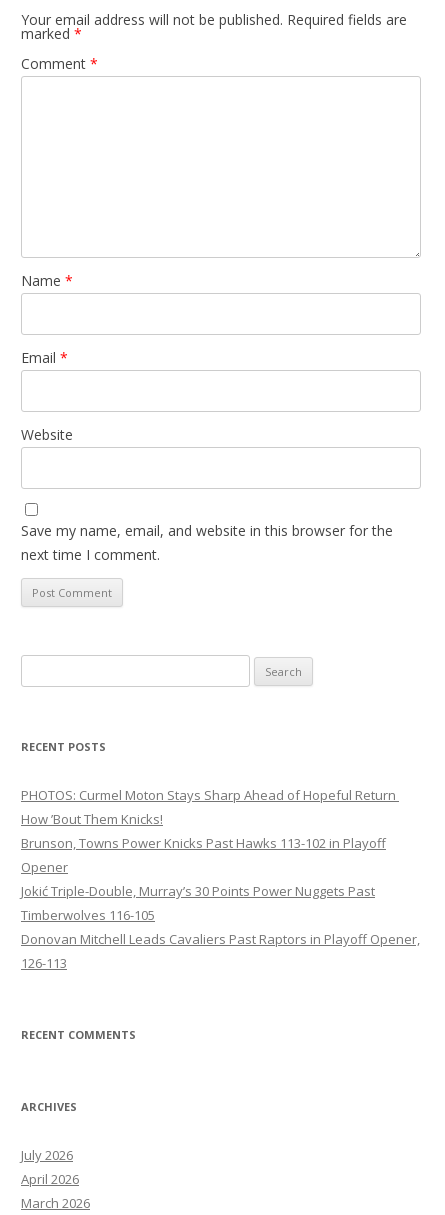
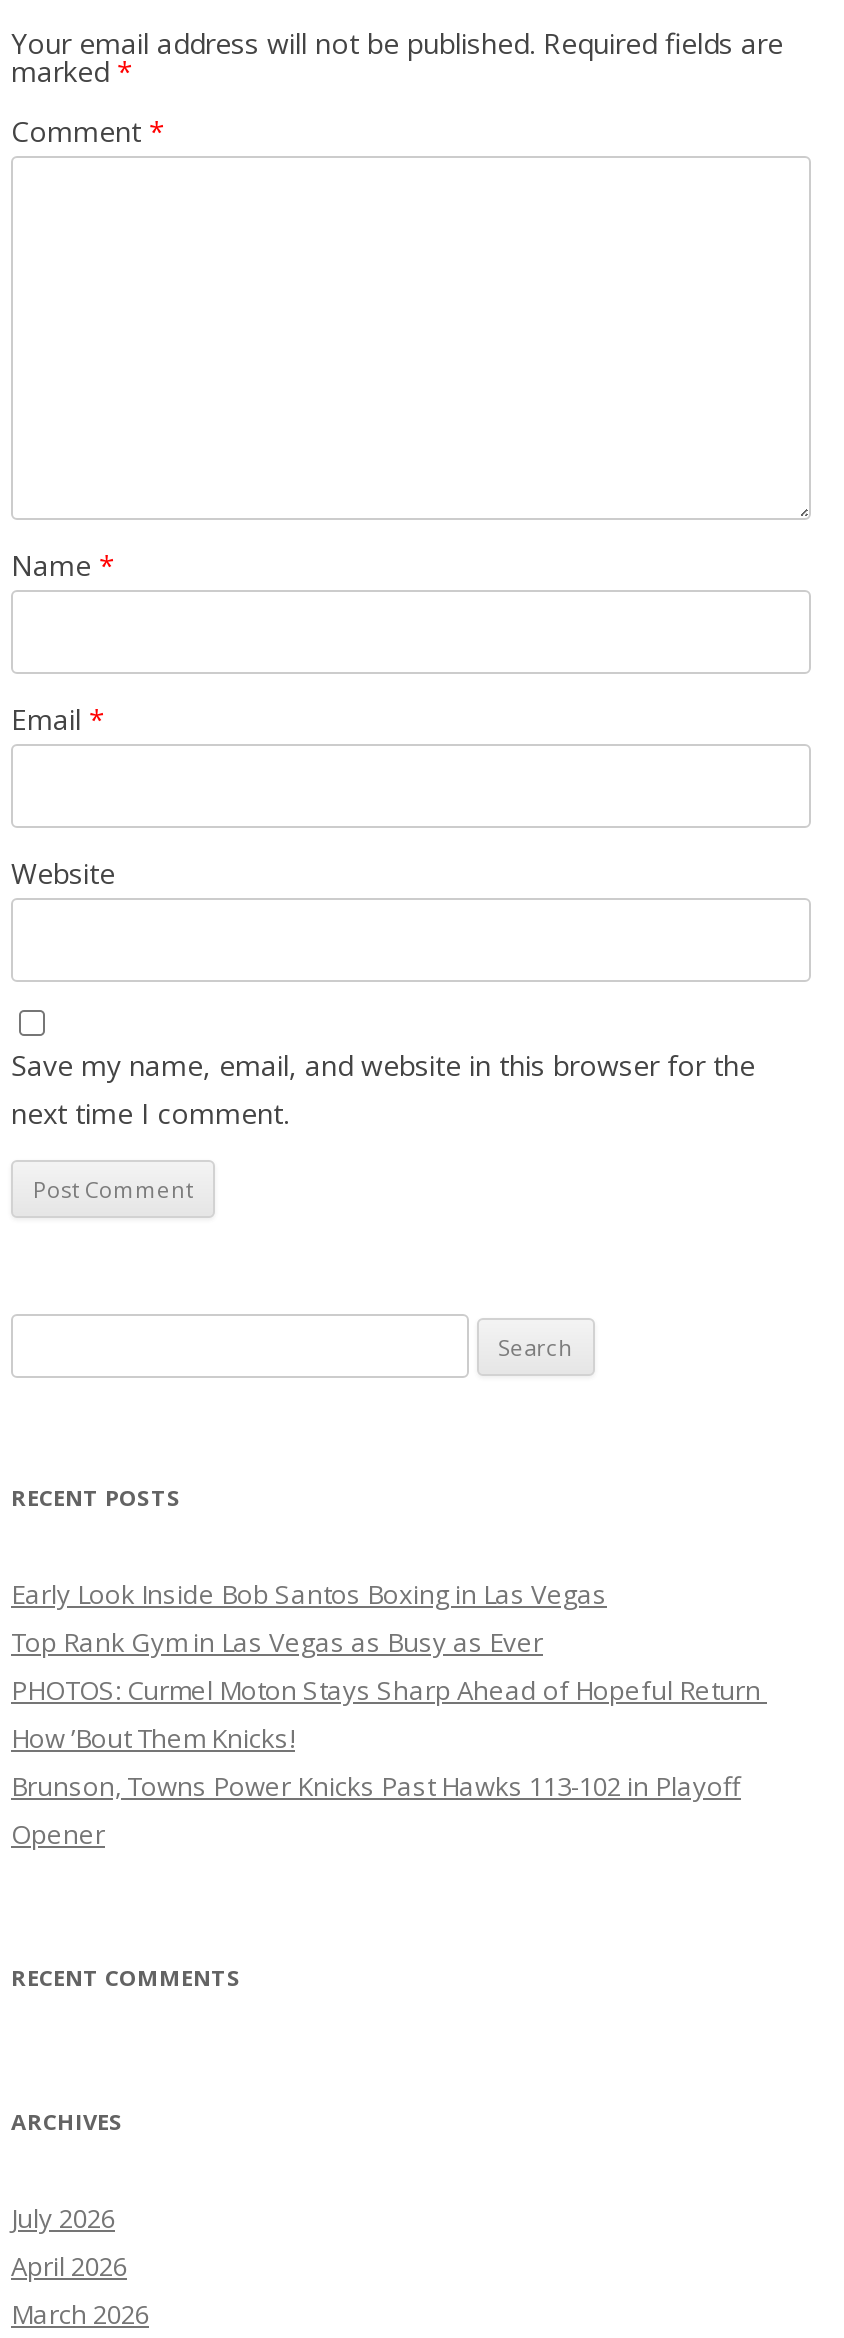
+ Early Look Inside Bob Santos Boxing in Las Vegas
+ Top Rank Gym in Las Vegas as Busy as Ever

moved down: PHOTOS: Curmel Moton Stays Sharp Ahead of Hopeful Return | How ’Bout Them Knicks! | Brunson, Towns Power Knicks Past Hawks 113-102 in Playoff | Opener

- Jokić Triple-Double, Murray’s 30 Points Power Nuggets Past
- Timberwolves 116-105
- Donovan Mitchell Leads Cavaliers Past Raptors in Playoff Opener,
- 126-113
